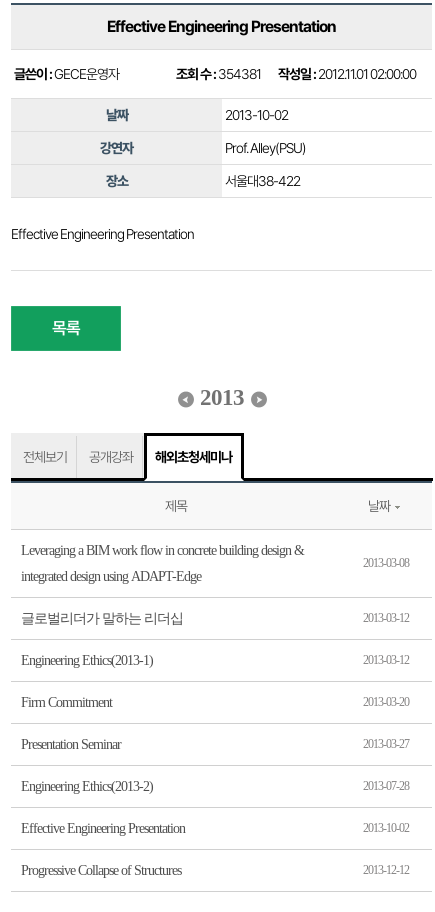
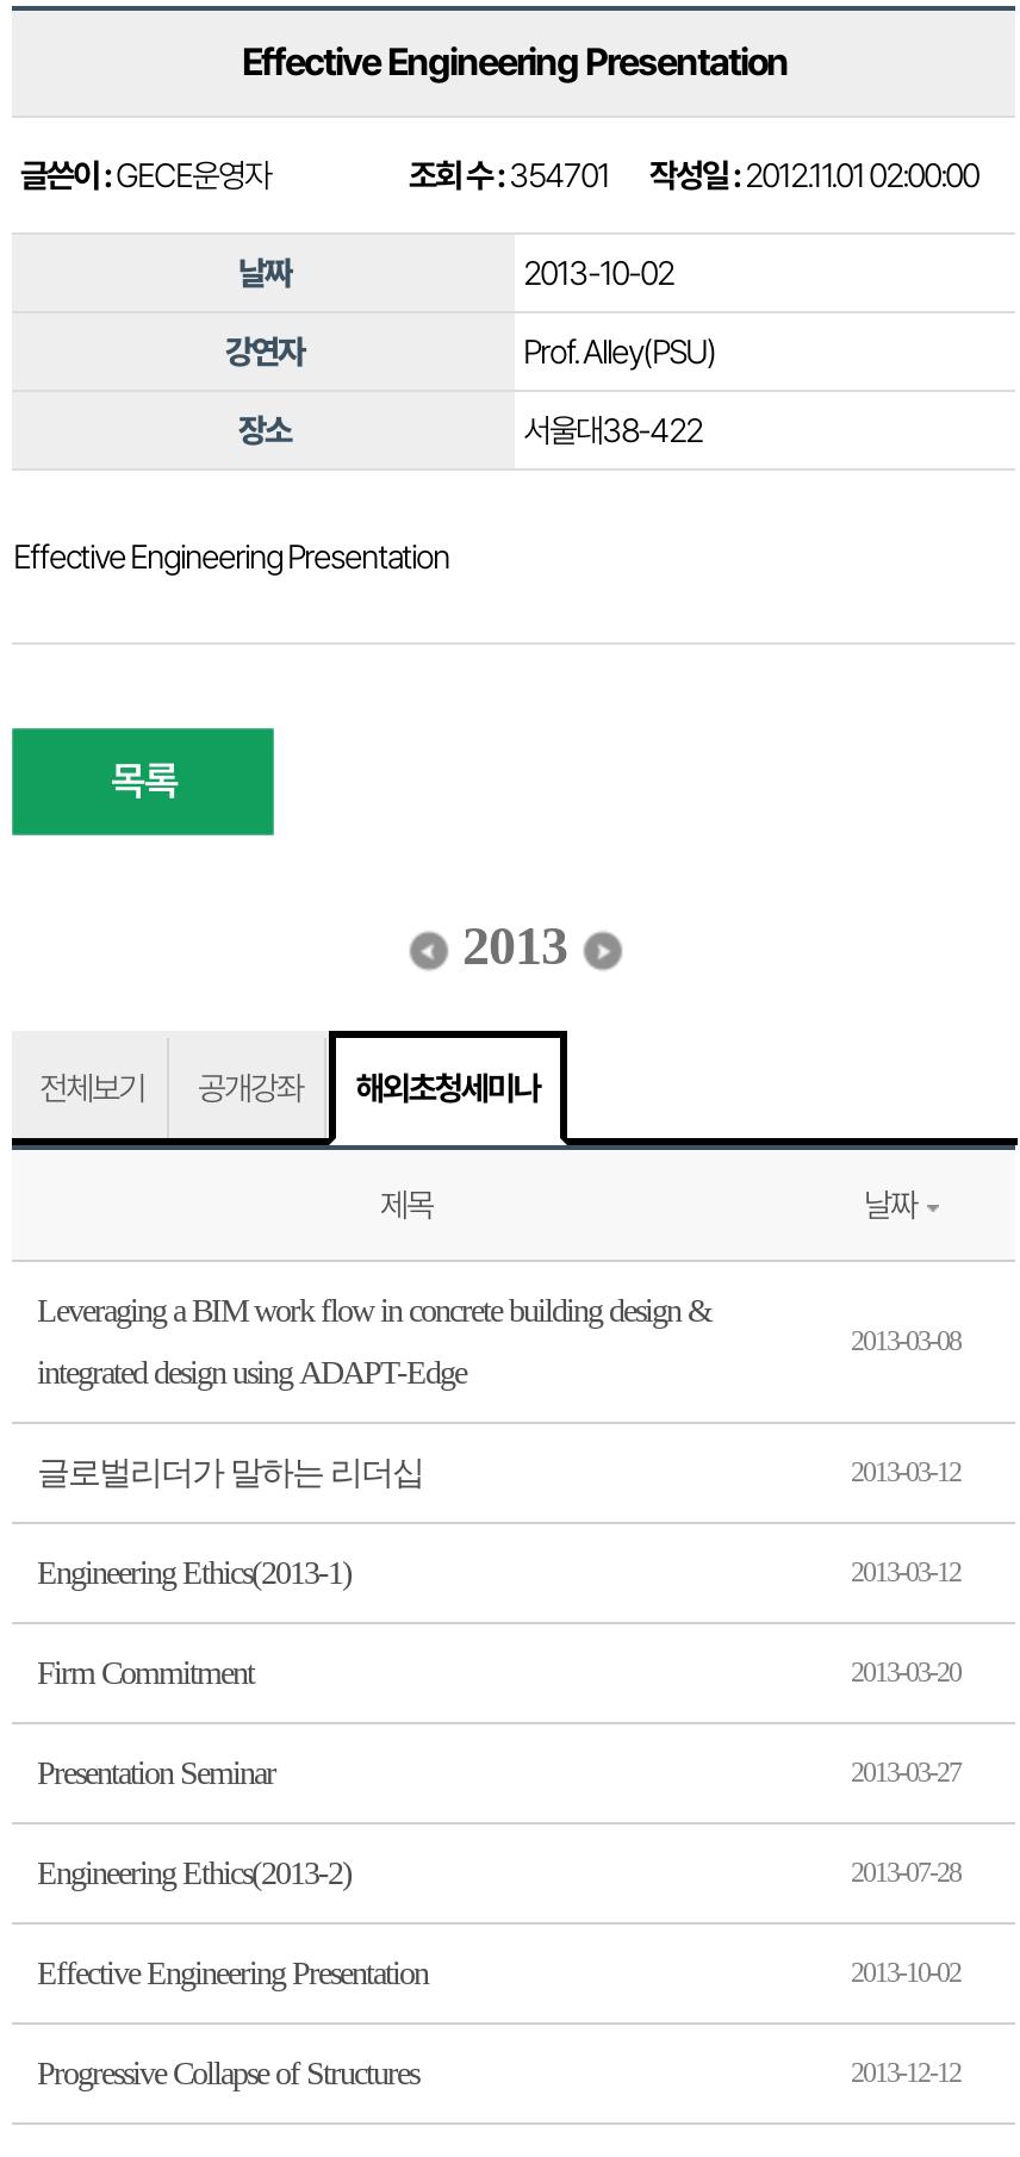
- 조회 수 : 354381 작성일 : 2012.11.01 02:00:00
+ 조회 수 : 354701 작성일 : 2012.11.01 02:00:00
